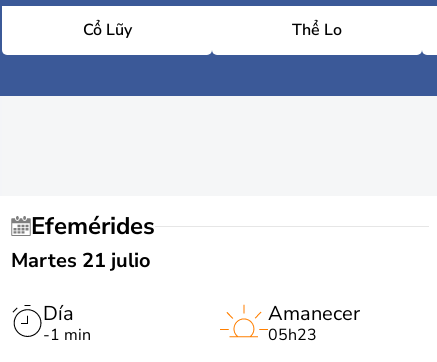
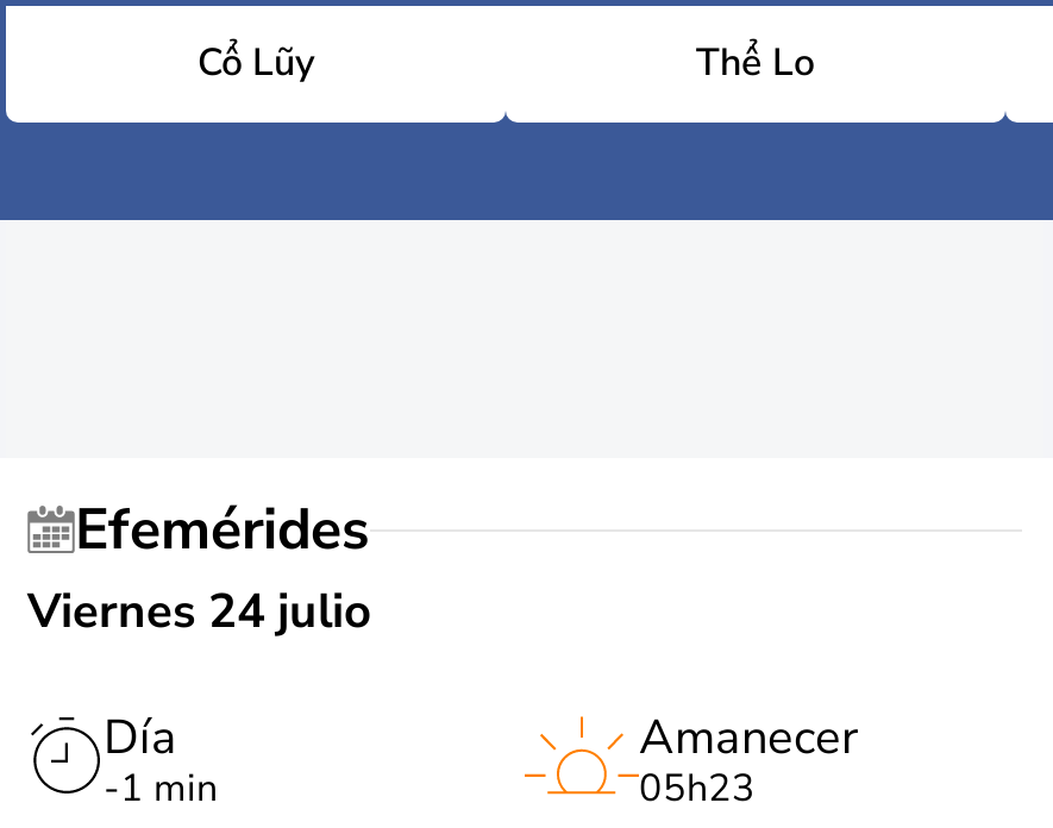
- Martes 21 julio
+ Viernes 24 julio
